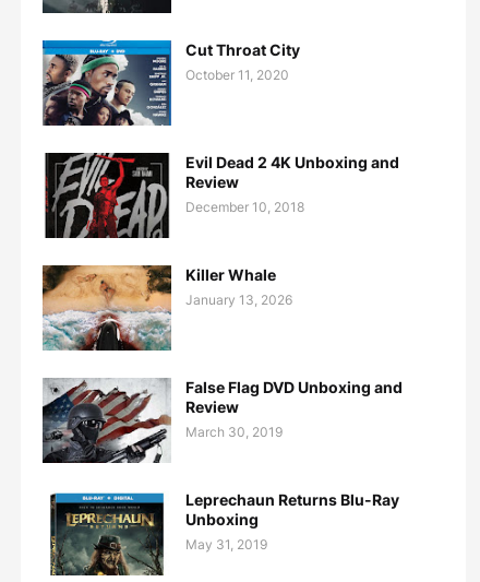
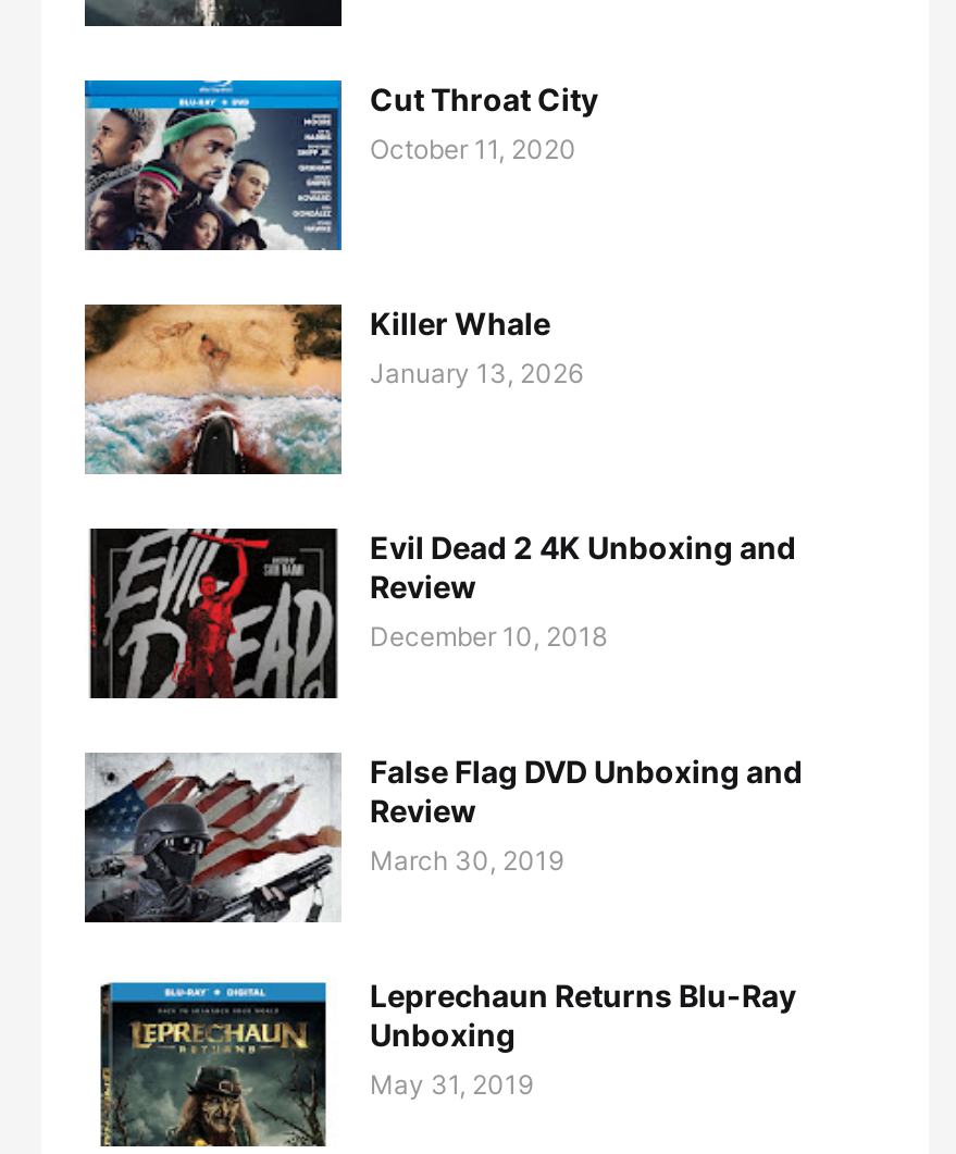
moved down: [image] | Evil Dead 2 4K Unboxing and | Review | December 10, 2018

moved up: [image] | Killer Whale | January 13, 2026
